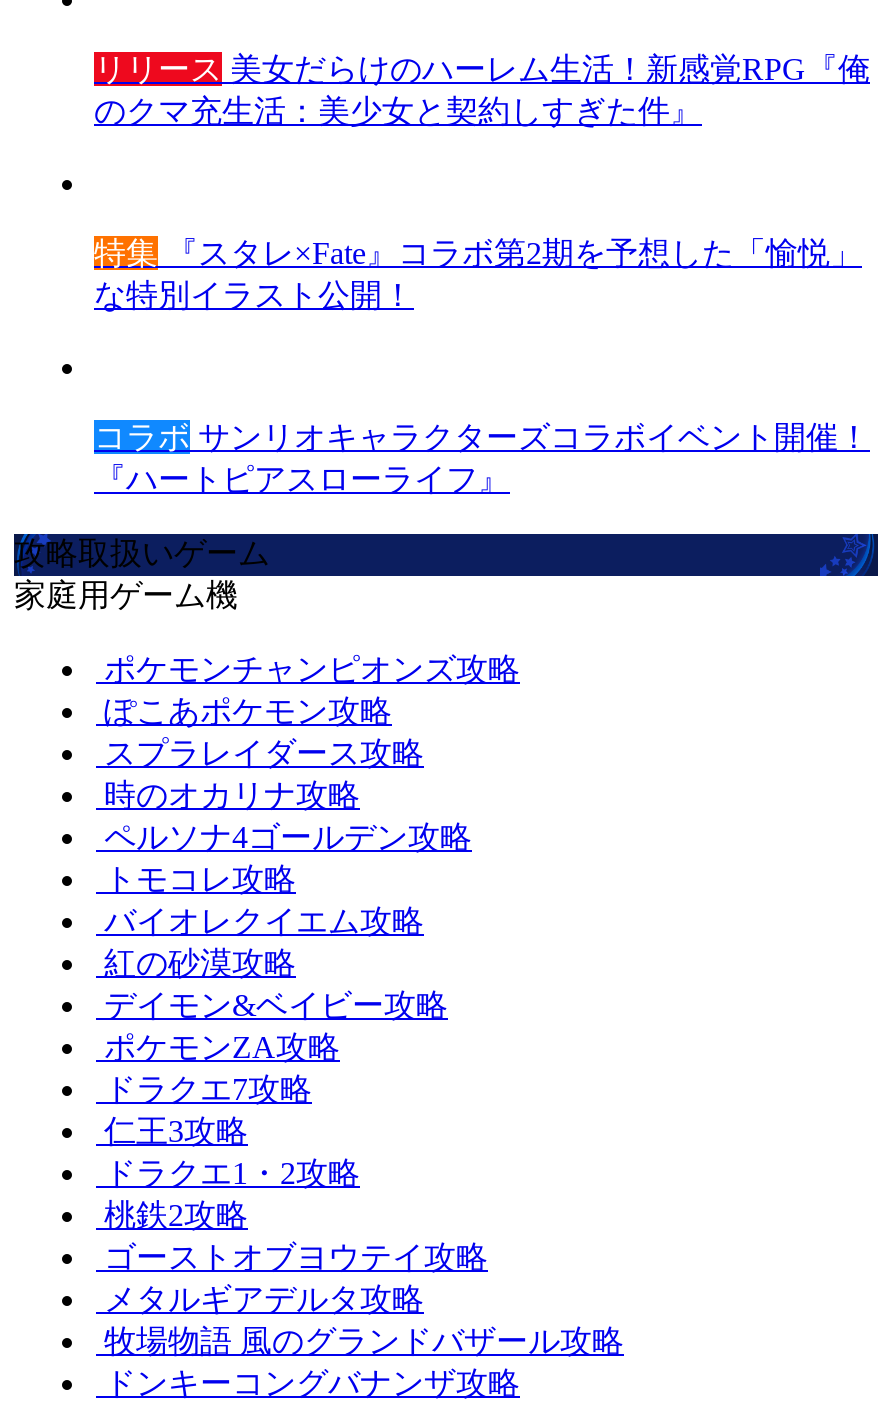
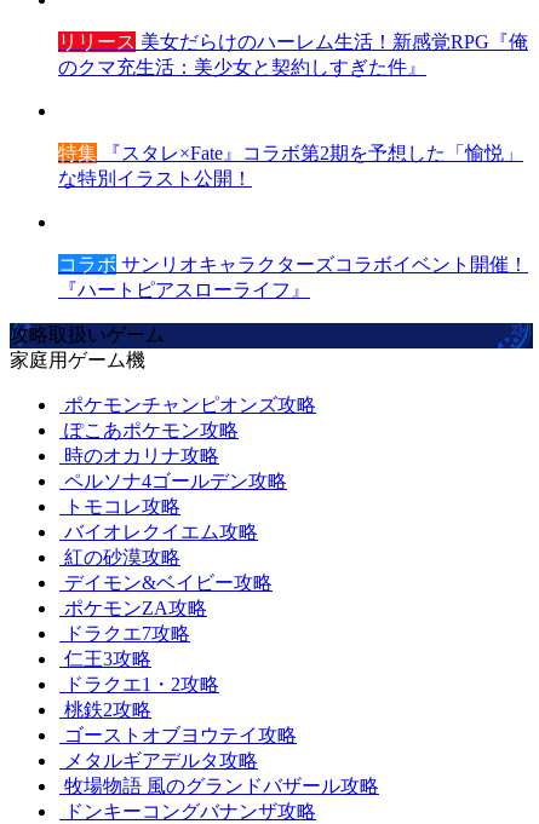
- スプラレイダース攻略
